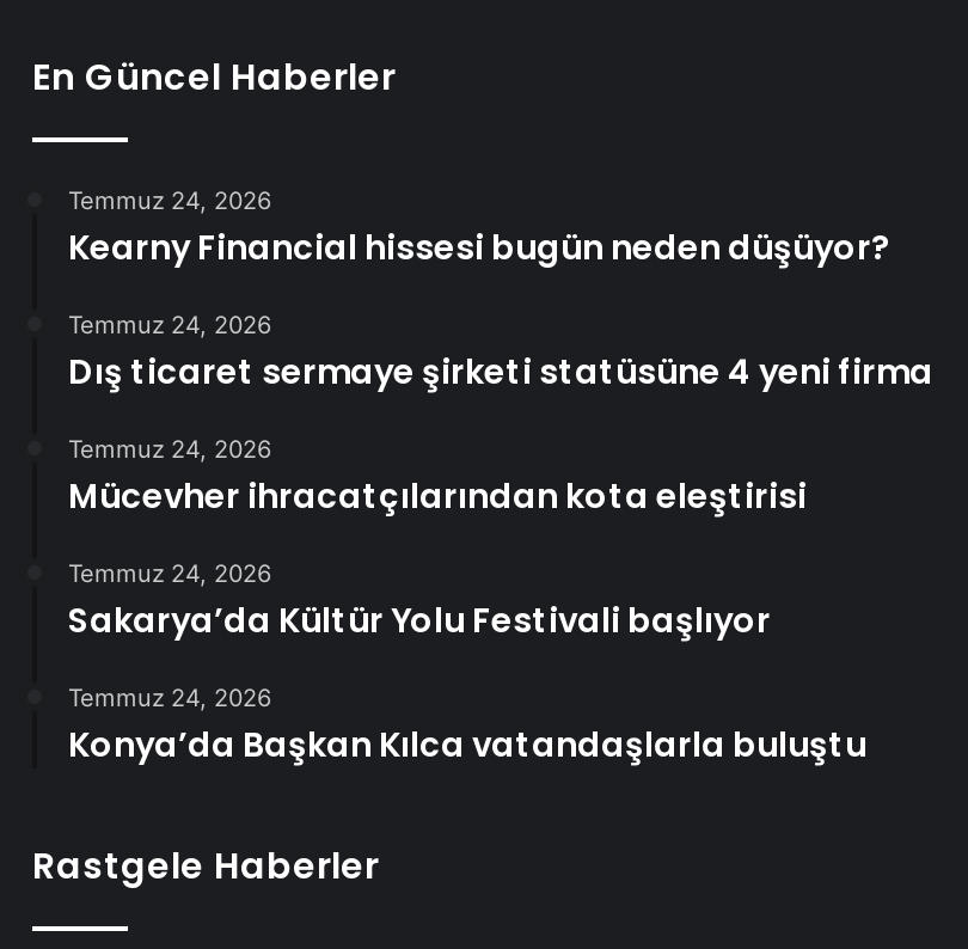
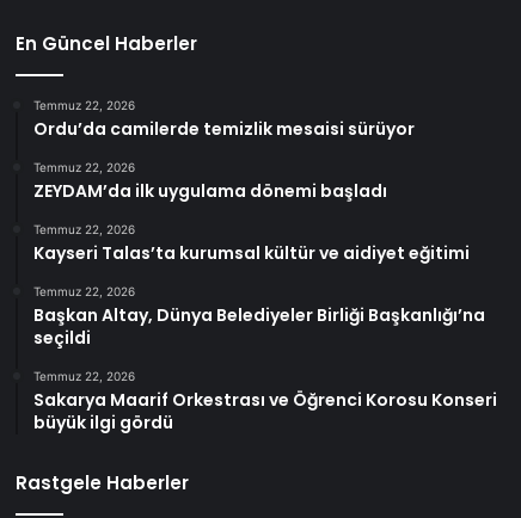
- Temmuz 24, 2026
- Kearny Financial hissesi bugün neden düşüyor?
+ Temmuz 22, 2026
+ Ordu’da camilerde temizlik mesaisi sürüyor

- Temmuz 24, 2026
- Dış ticaret sermaye şirketi statüsüne 4 yeni firma
+ Temmuz 22, 2026
+ ZEYDAM’da ilk uygulama dönemi başladı

- Temmuz 24, 2026
- Mücevher ihracatçılarından kota eleştirisi
+ Temmuz 22, 2026
+ Kayseri Talas’ta kurumsal kültür ve aidiyet eğitimi

- Temmuz 24, 2026
- Sakarya’da Kültür Yolu Festivali başlıyor
+ Temmuz 22, 2026
+ Başkan Altay, Dünya Belediyeler Birliği Başkanlığı’na
+ seçildi

- Temmuz 24, 2026
- Konya’da Başkan Kılca vatandaşlarla buluştu
+ Temmuz 22, 2026
+ Sakarya Maarif Orkestrası ve Öğrenci Korosu Konseri
+ büyük ilgi gördü
